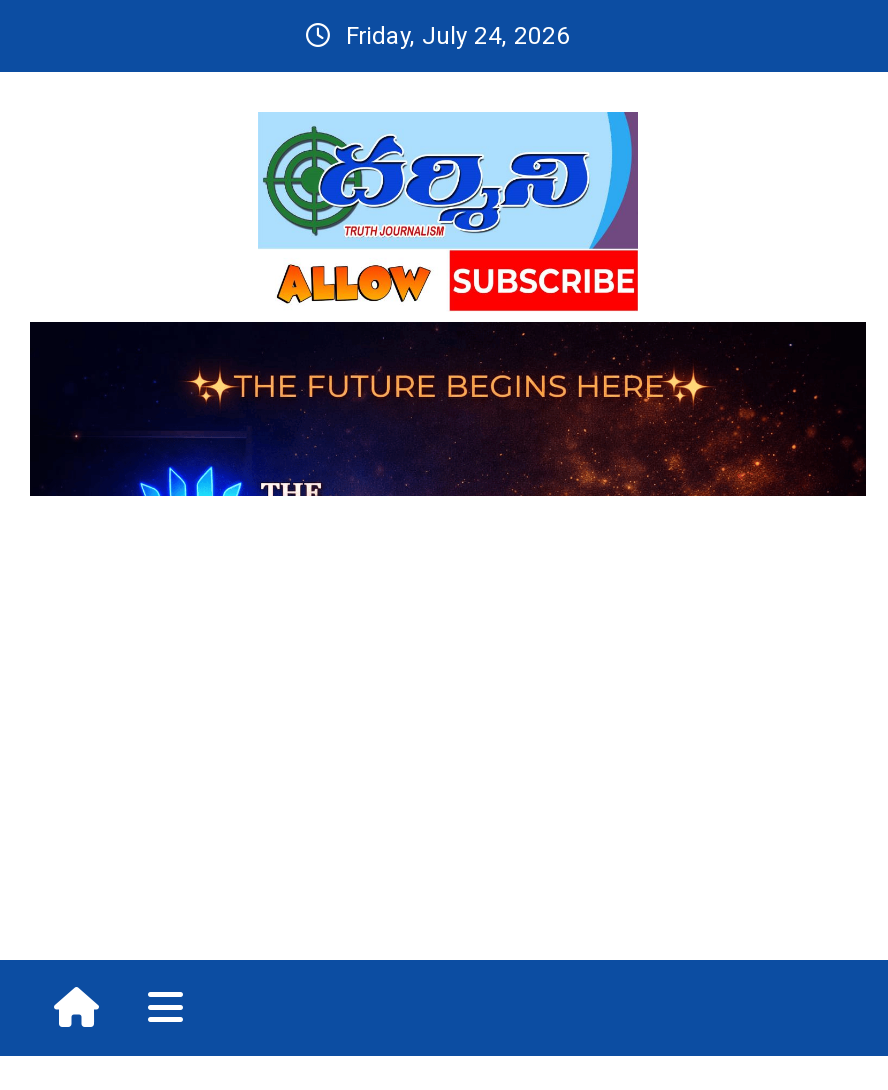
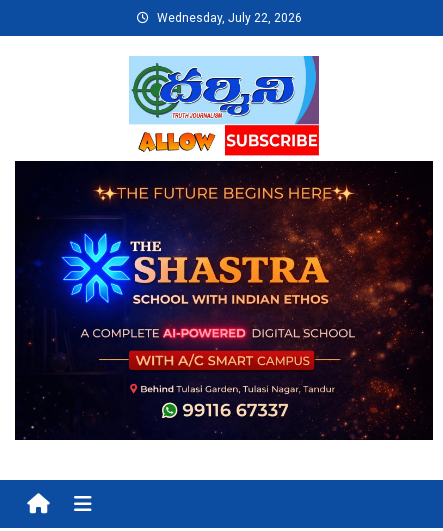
- Friday, July 24, 2026
+ Wednesday, July 22, 2026

+ [image]
